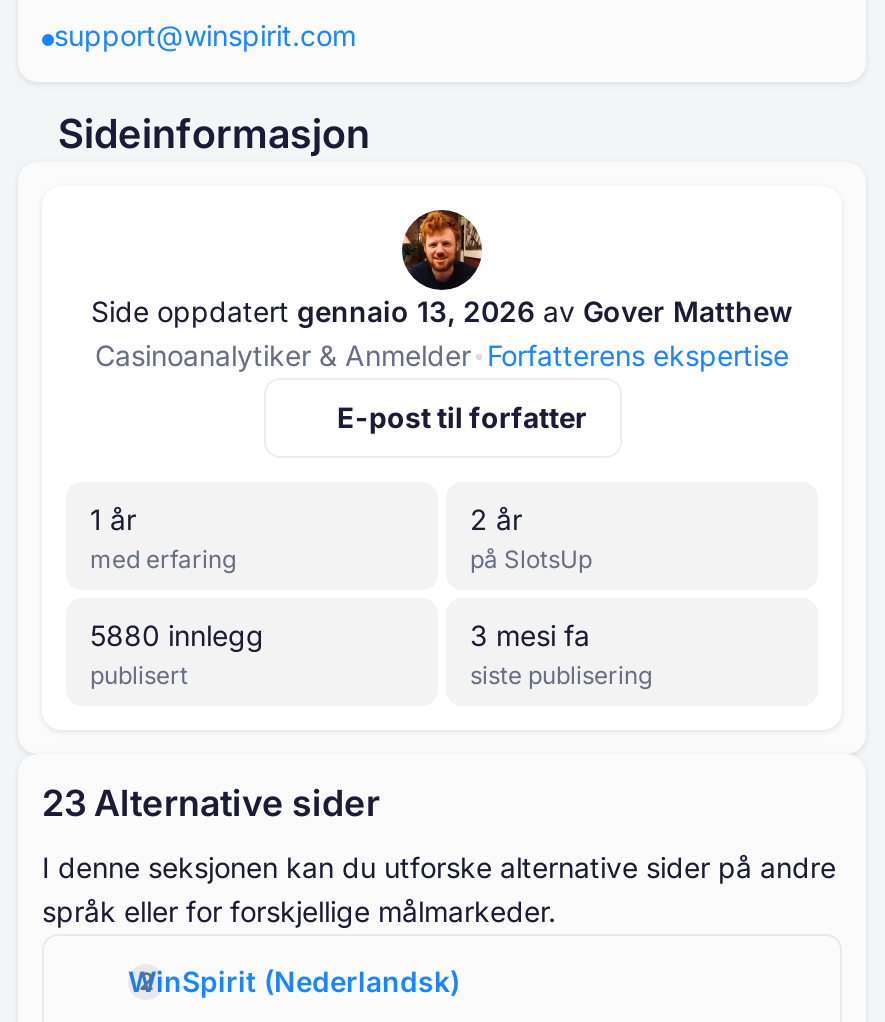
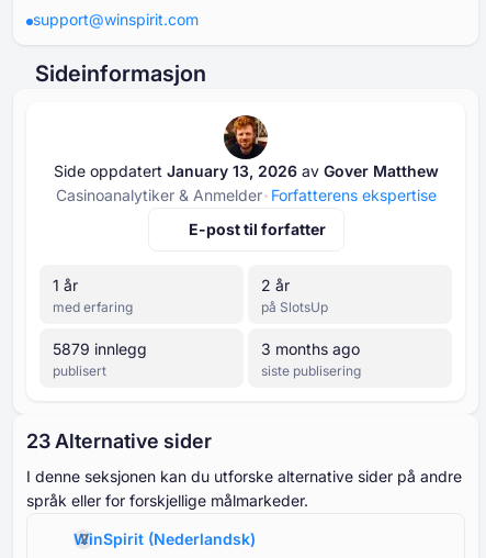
- Side oppdatert gennaio 13, 2026 av Gover Matthew
+ Side oppdatert January 13, 2026 av Gover Matthew

- 5880 innlegg
+ 5879 innlegg

- 3 mesi fa
+ 3 months ago
